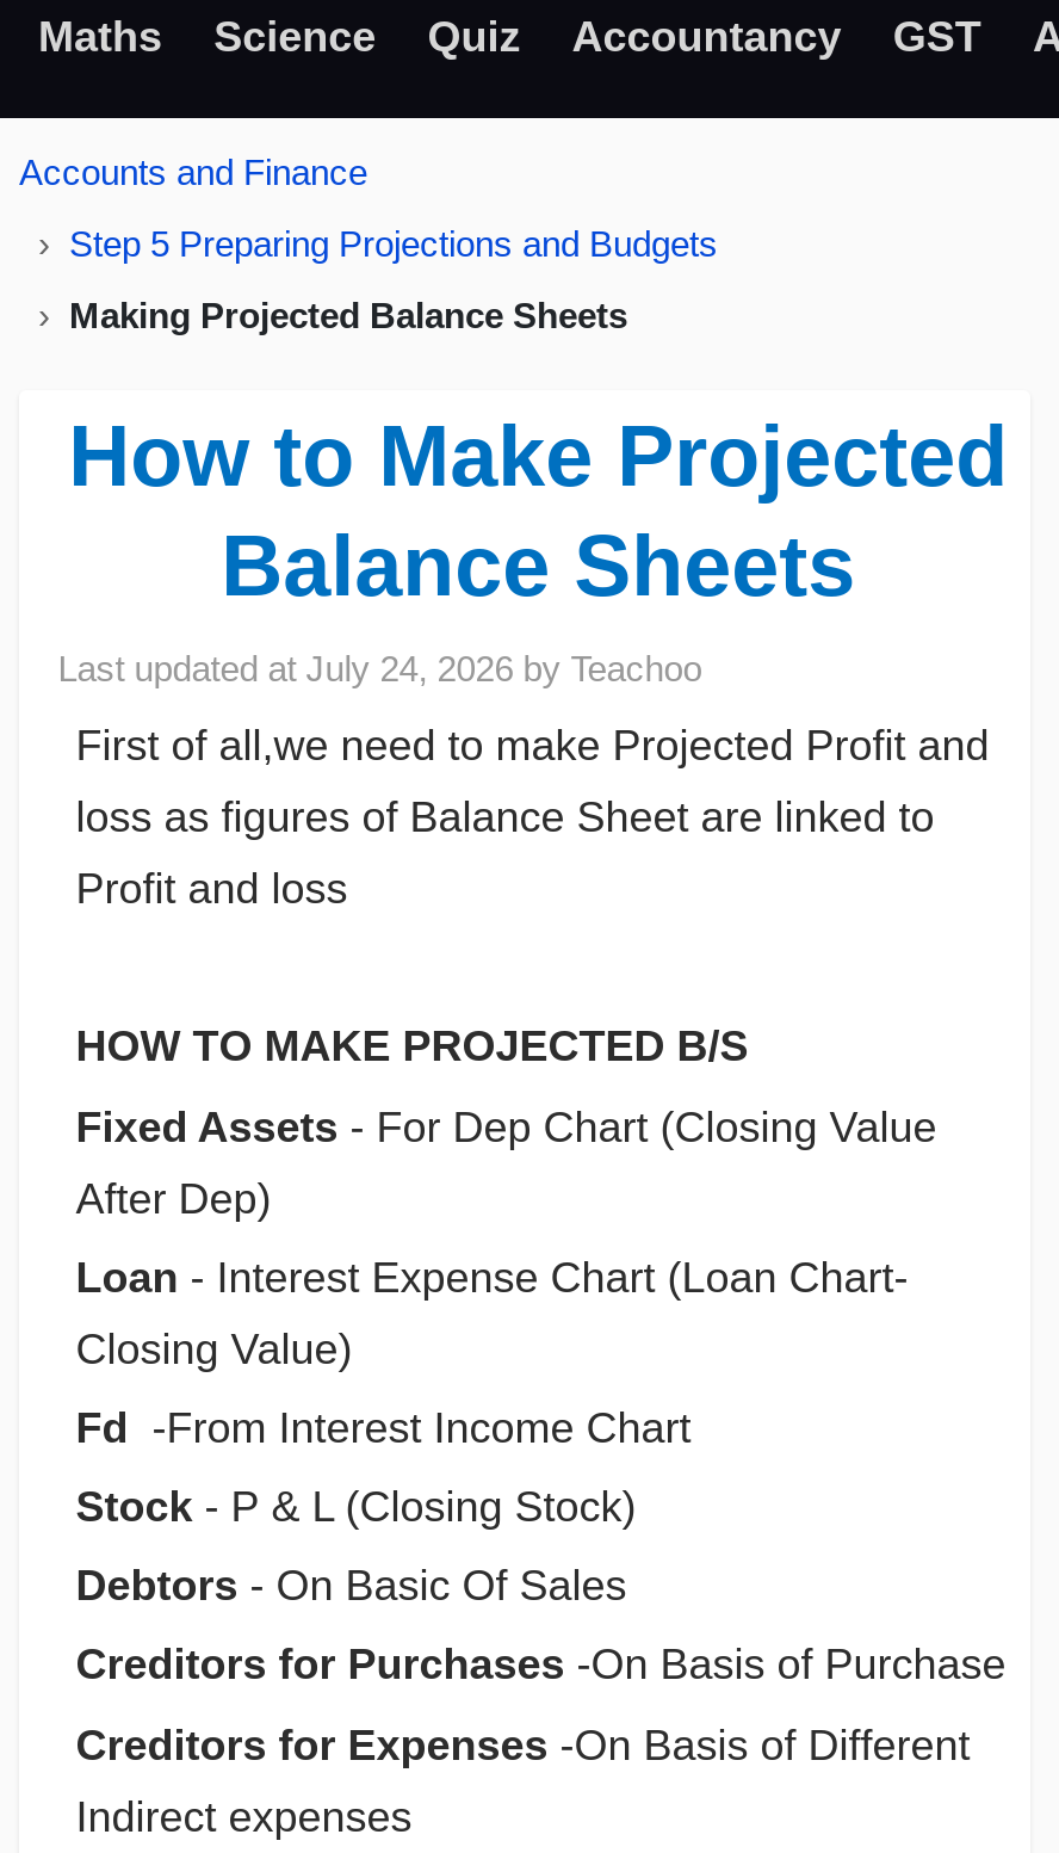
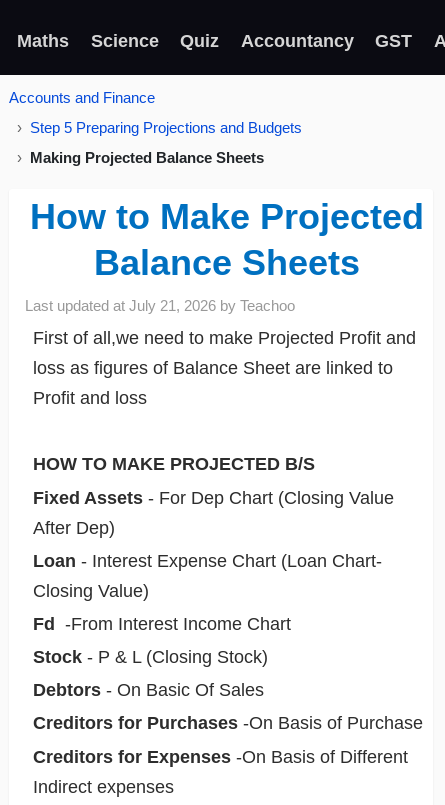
- Last updated at July 24, 2026 by Teachoo
+ Last updated at July 21, 2026 by Teachoo
